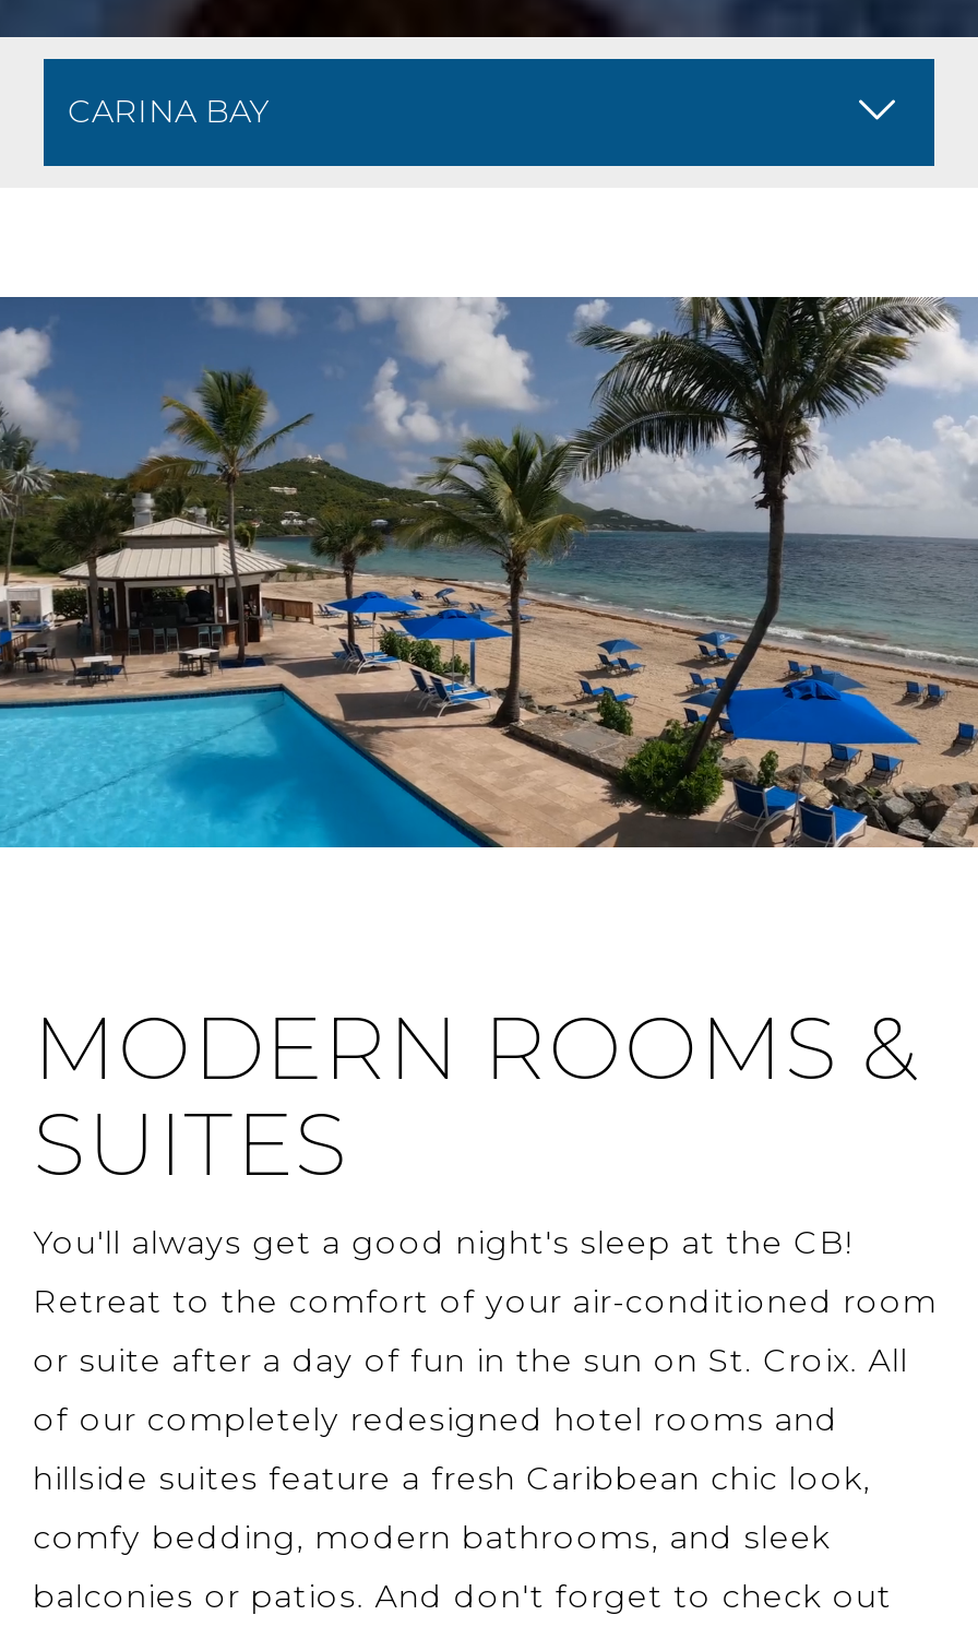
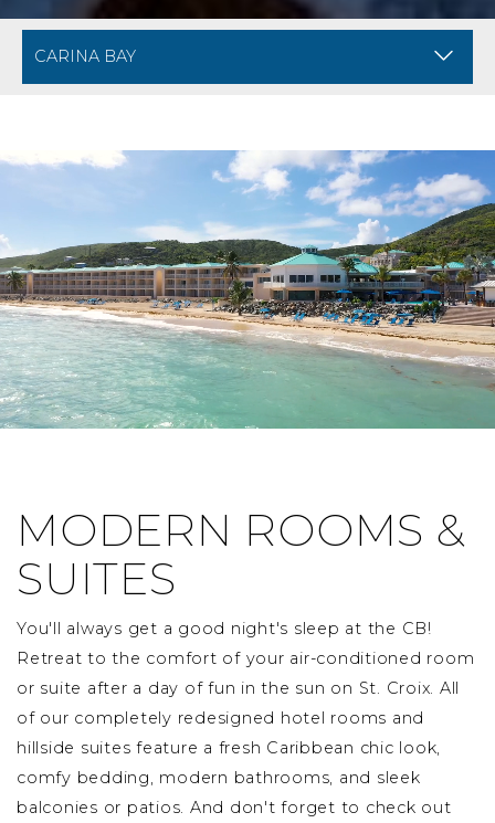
- [image]
+ [image]
